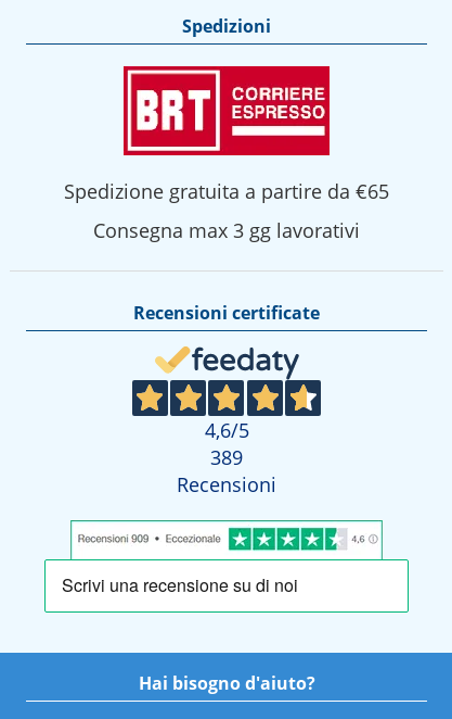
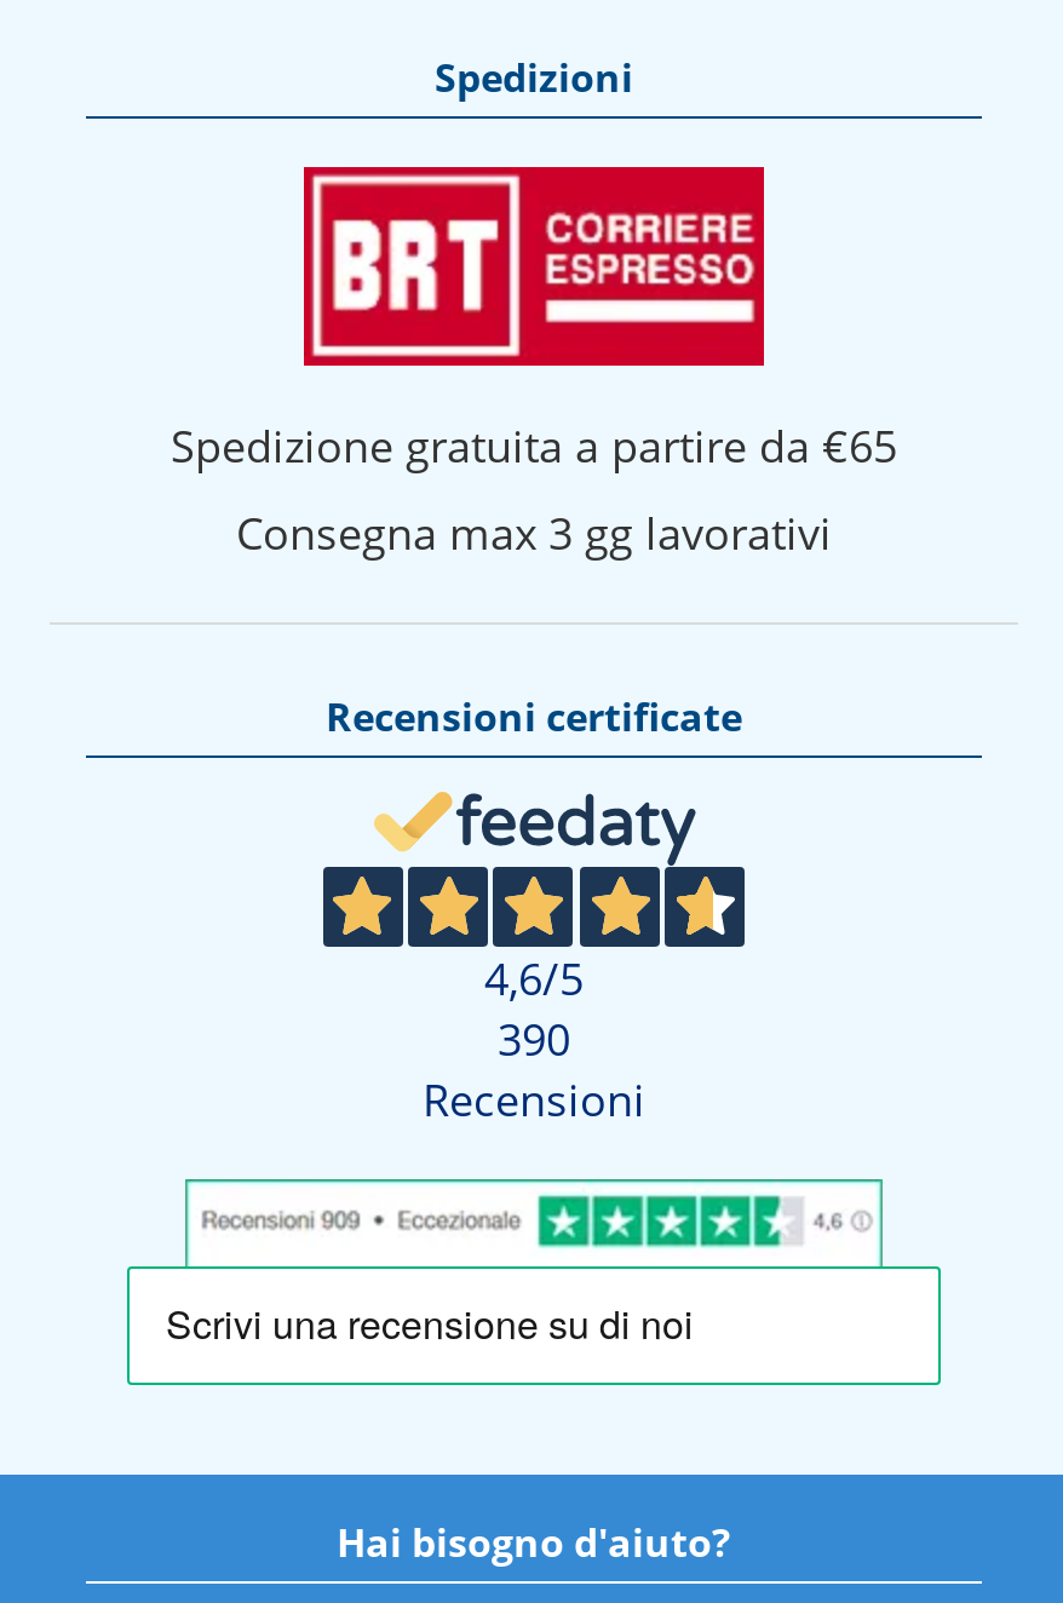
- 389
+ 390
